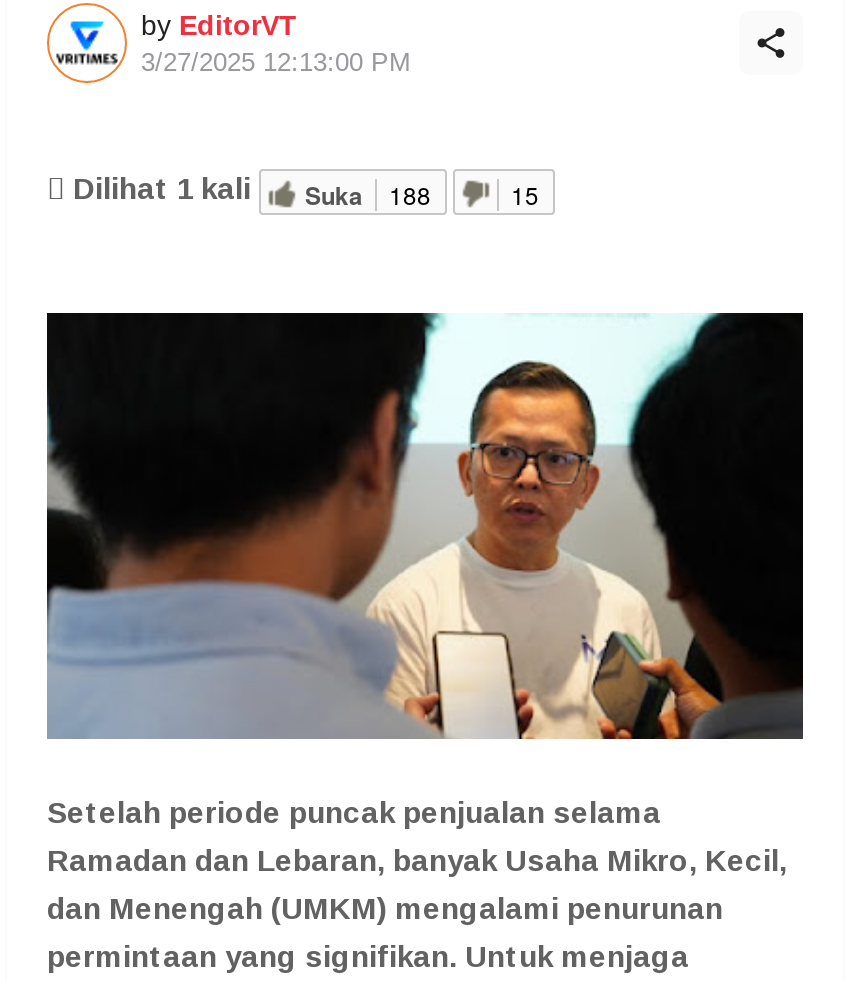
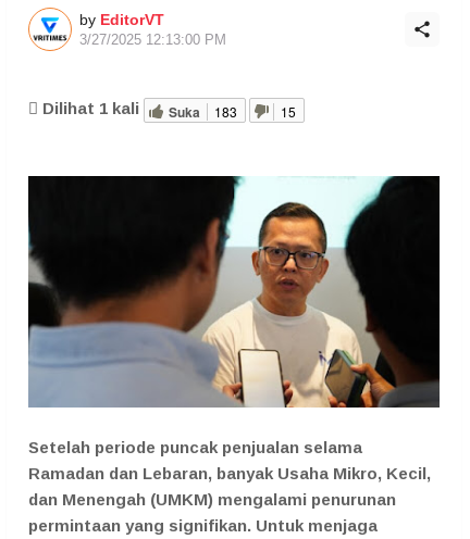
- Dilihat 1 kali Suka 188
+ Dilihat 1 kali Suka 183
